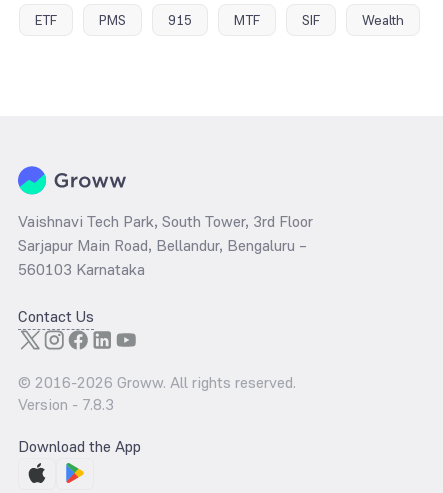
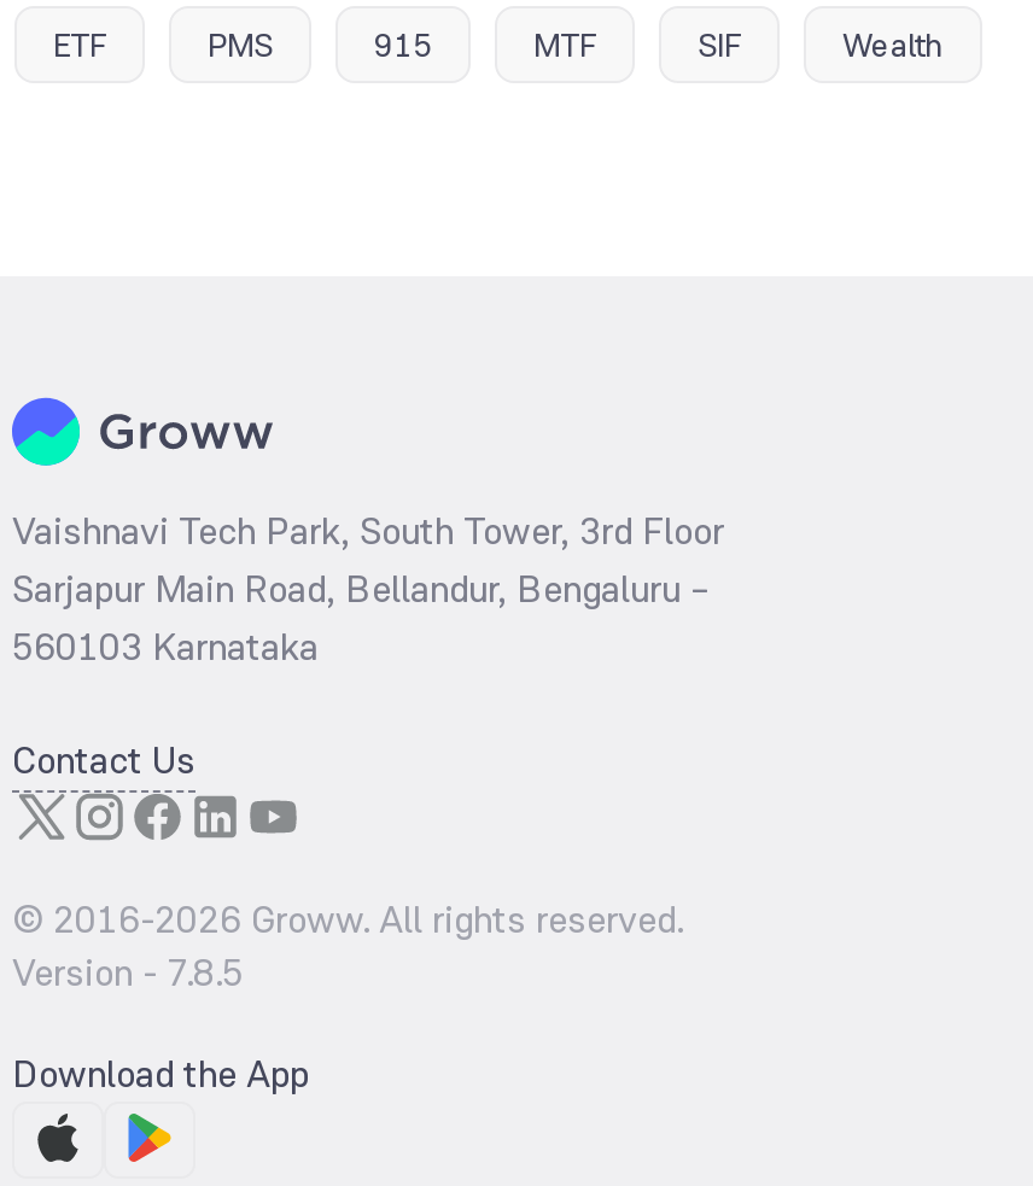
- Version - 7.8.3
+ Version - 7.8.5
